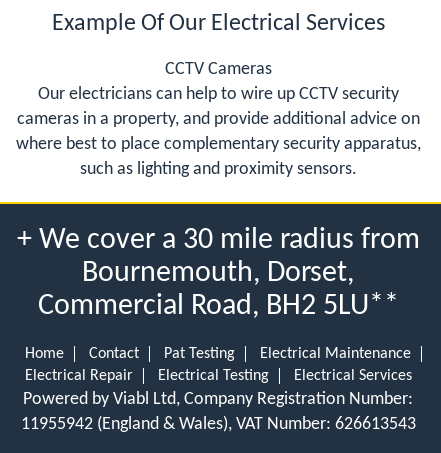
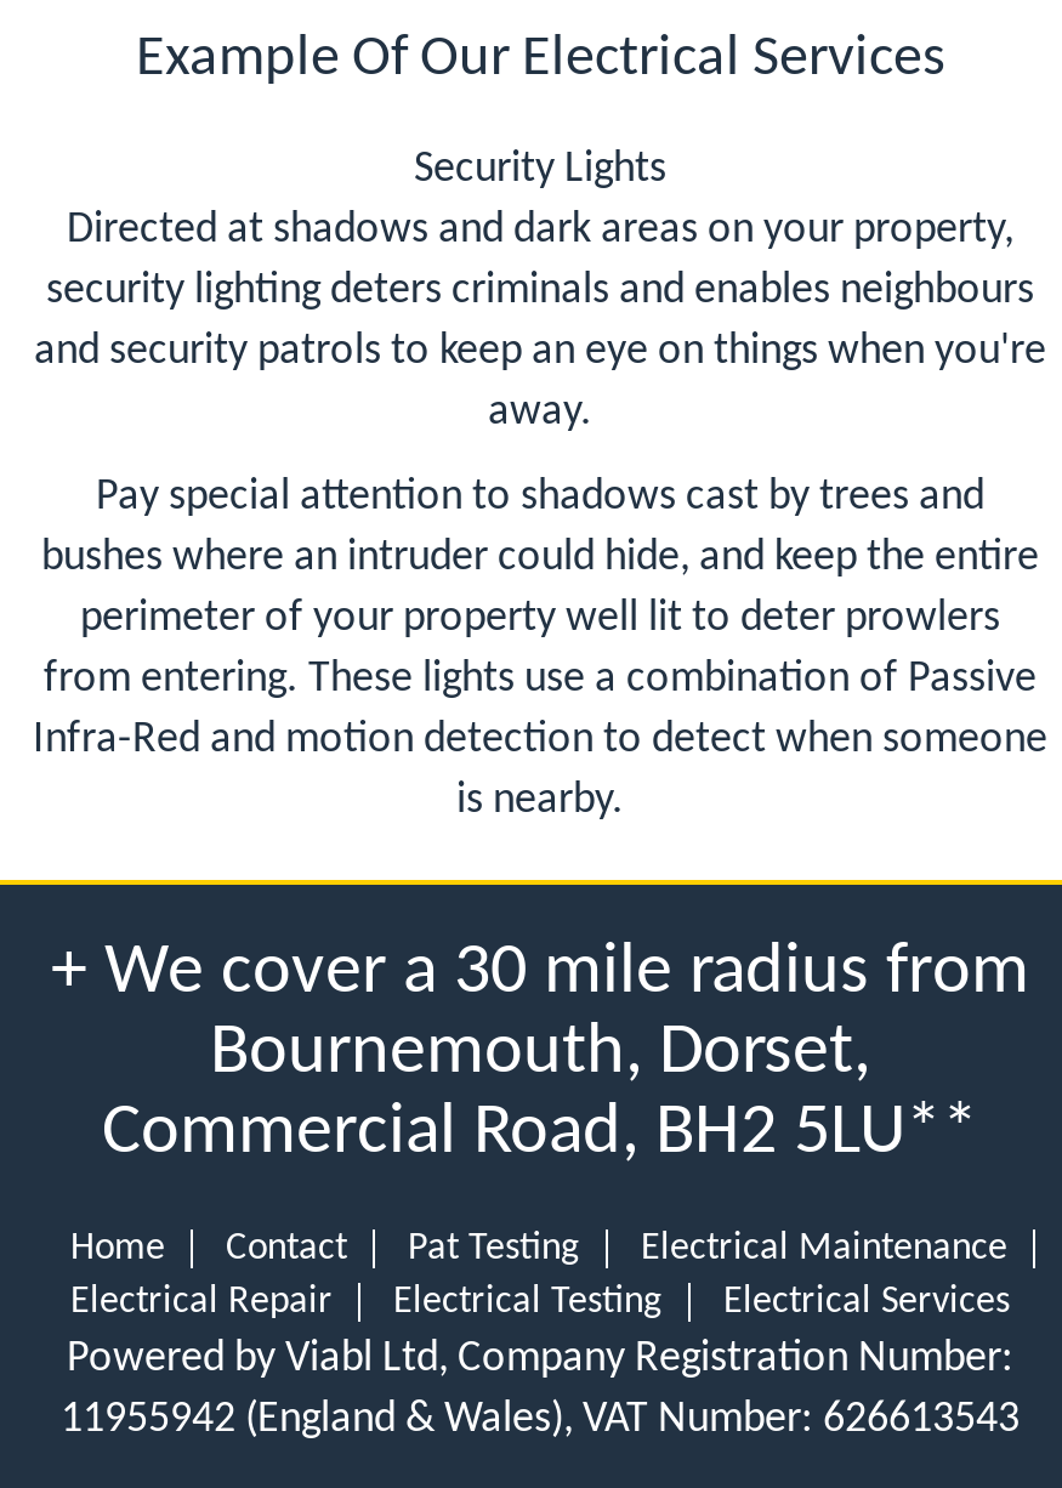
- CCTV Cameras
- Our electricians can help to wire up CCTV security
- cameras in a property, and provide additional advice on
- where best to place complementary security apparatus,
- such as lighting and proximity sensors.
+ Security Lights
+ Directed at shadows and dark areas on your property,
+ security lighting deters criminals and enables neighbours
+ and security patrols to keep an eye on things when you're
+ away.
+ Pay special attention to shadows cast by trees and
+ bushes where an intruder could hide, and keep the entire
+ perimeter of your property well lit to deter prowlers
+ from entering. These lights use a combination of Passive
+ Infra-Red and motion detection to detect when someone
+ is nearby.
